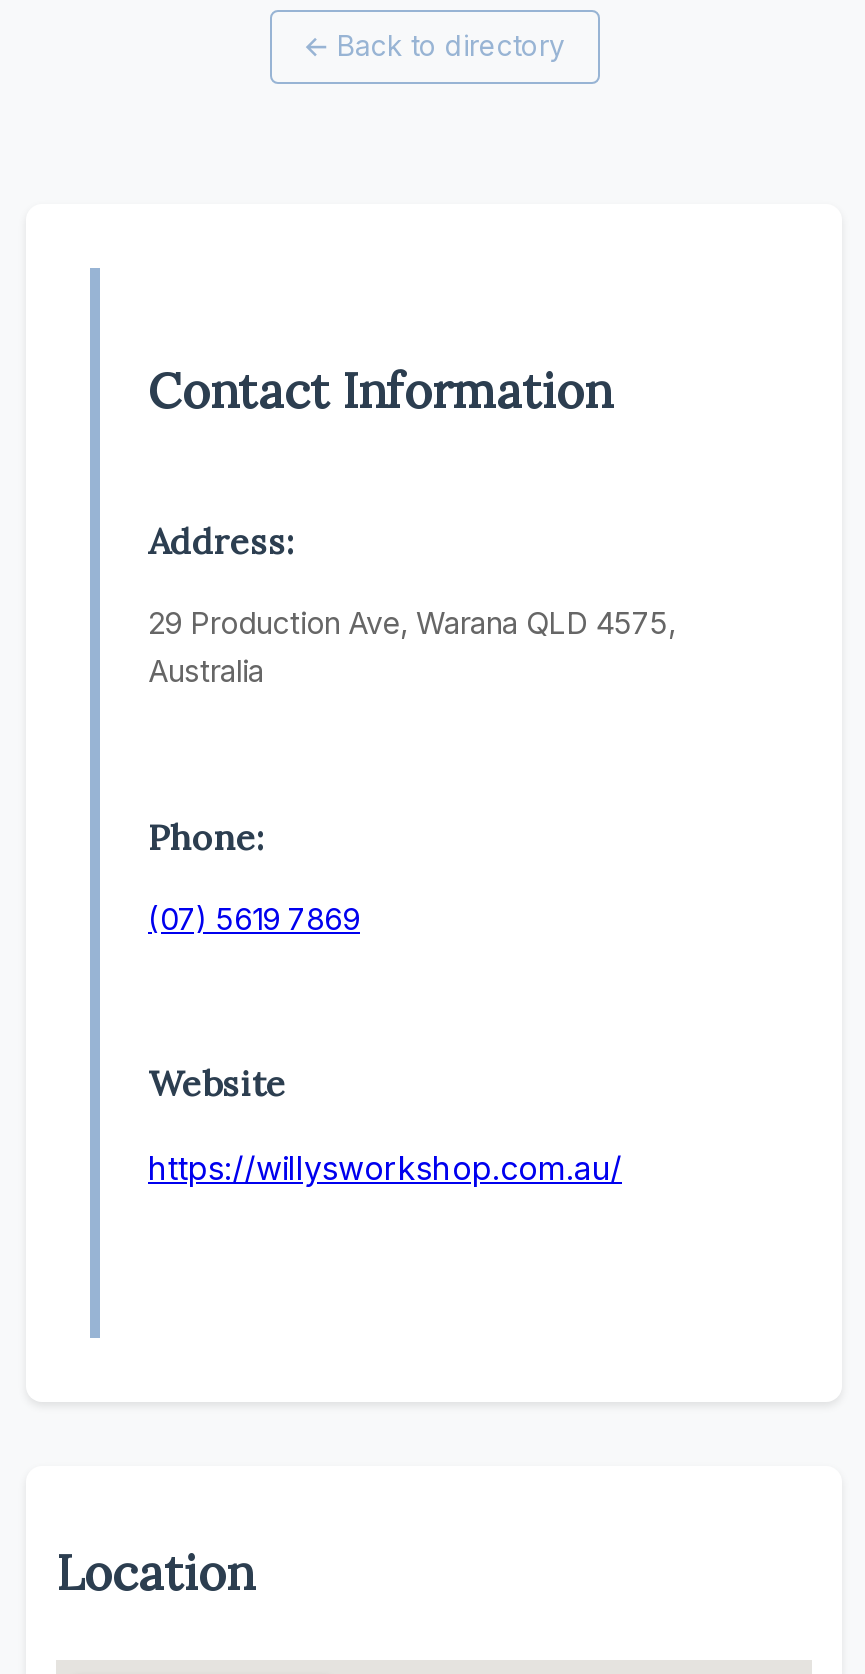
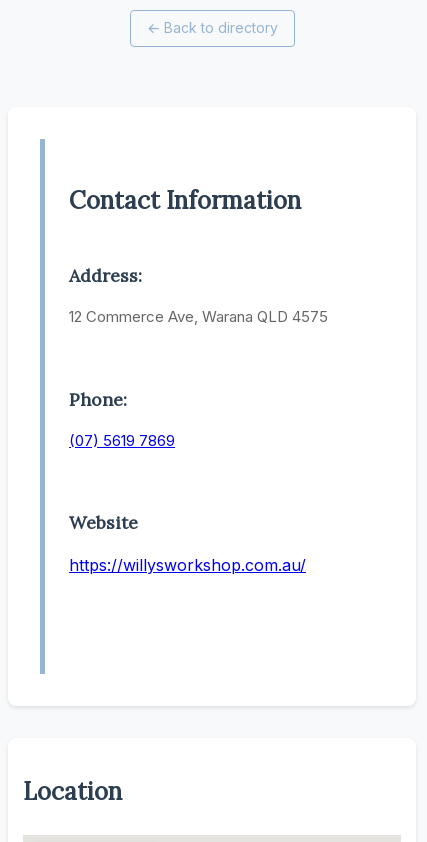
- 29 Production Ave, Warana QLD 4575,
- Australia
+ 12 Commerce Ave, Warana QLD 4575

moved up: Phone: | (07) 5619 7869 | Website | https://willysworkshop.com.au/
